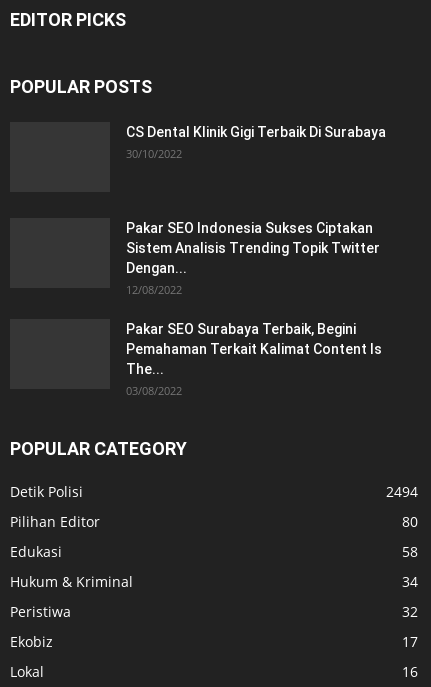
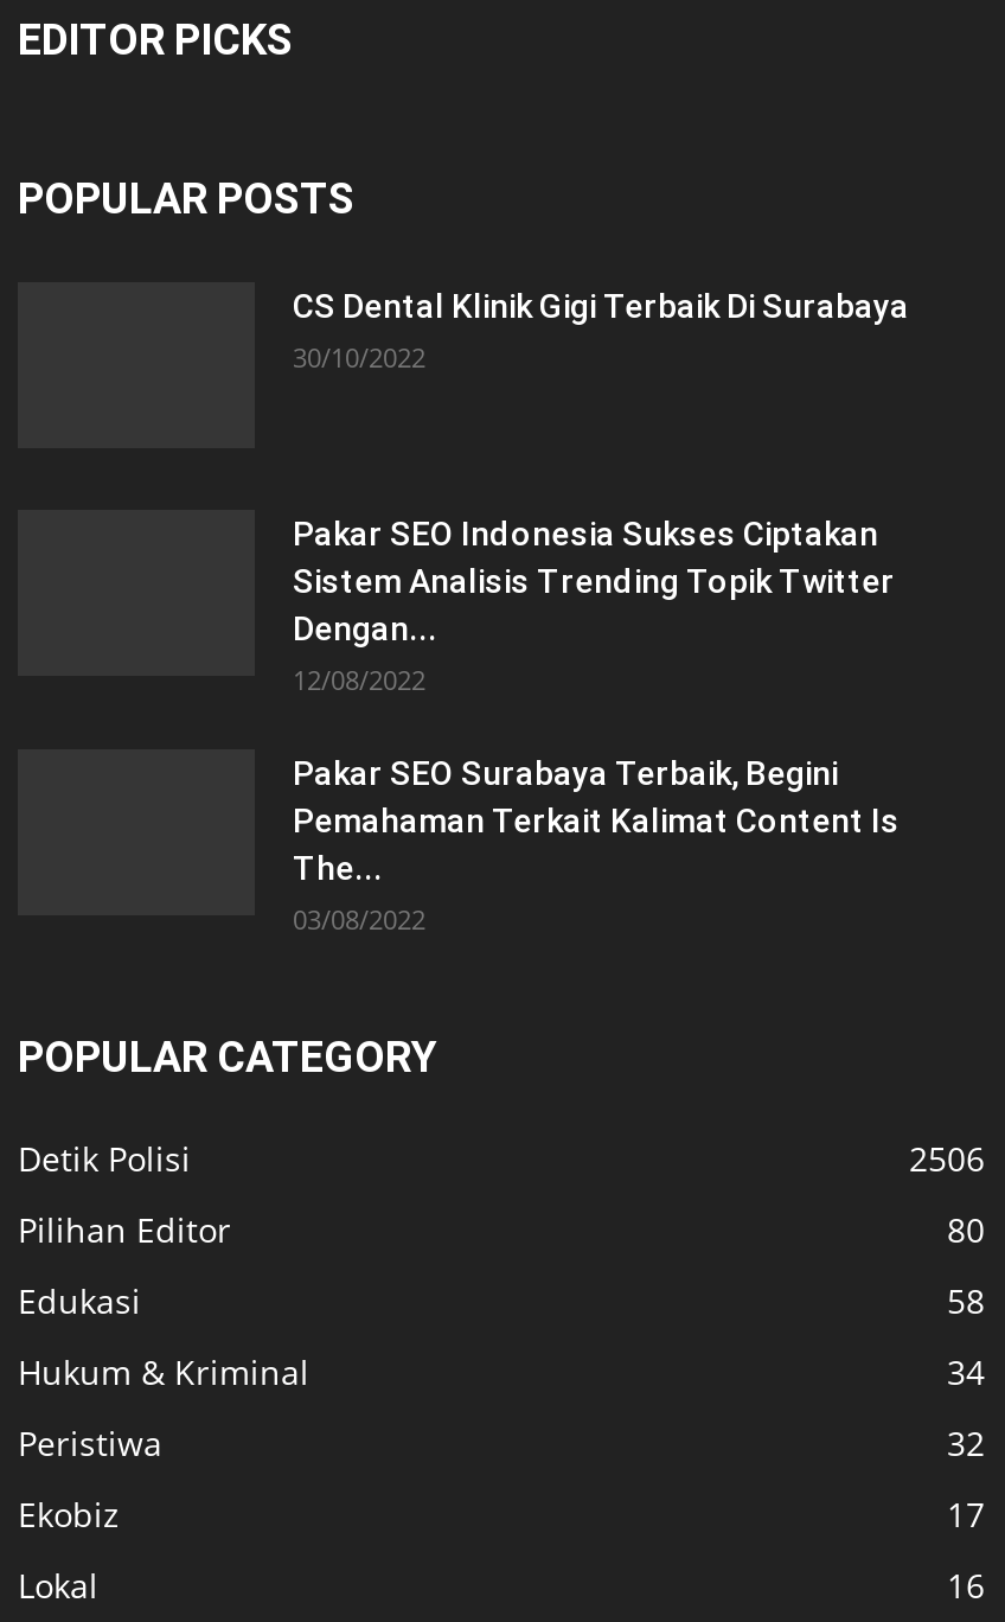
- 2494
+ 2506
